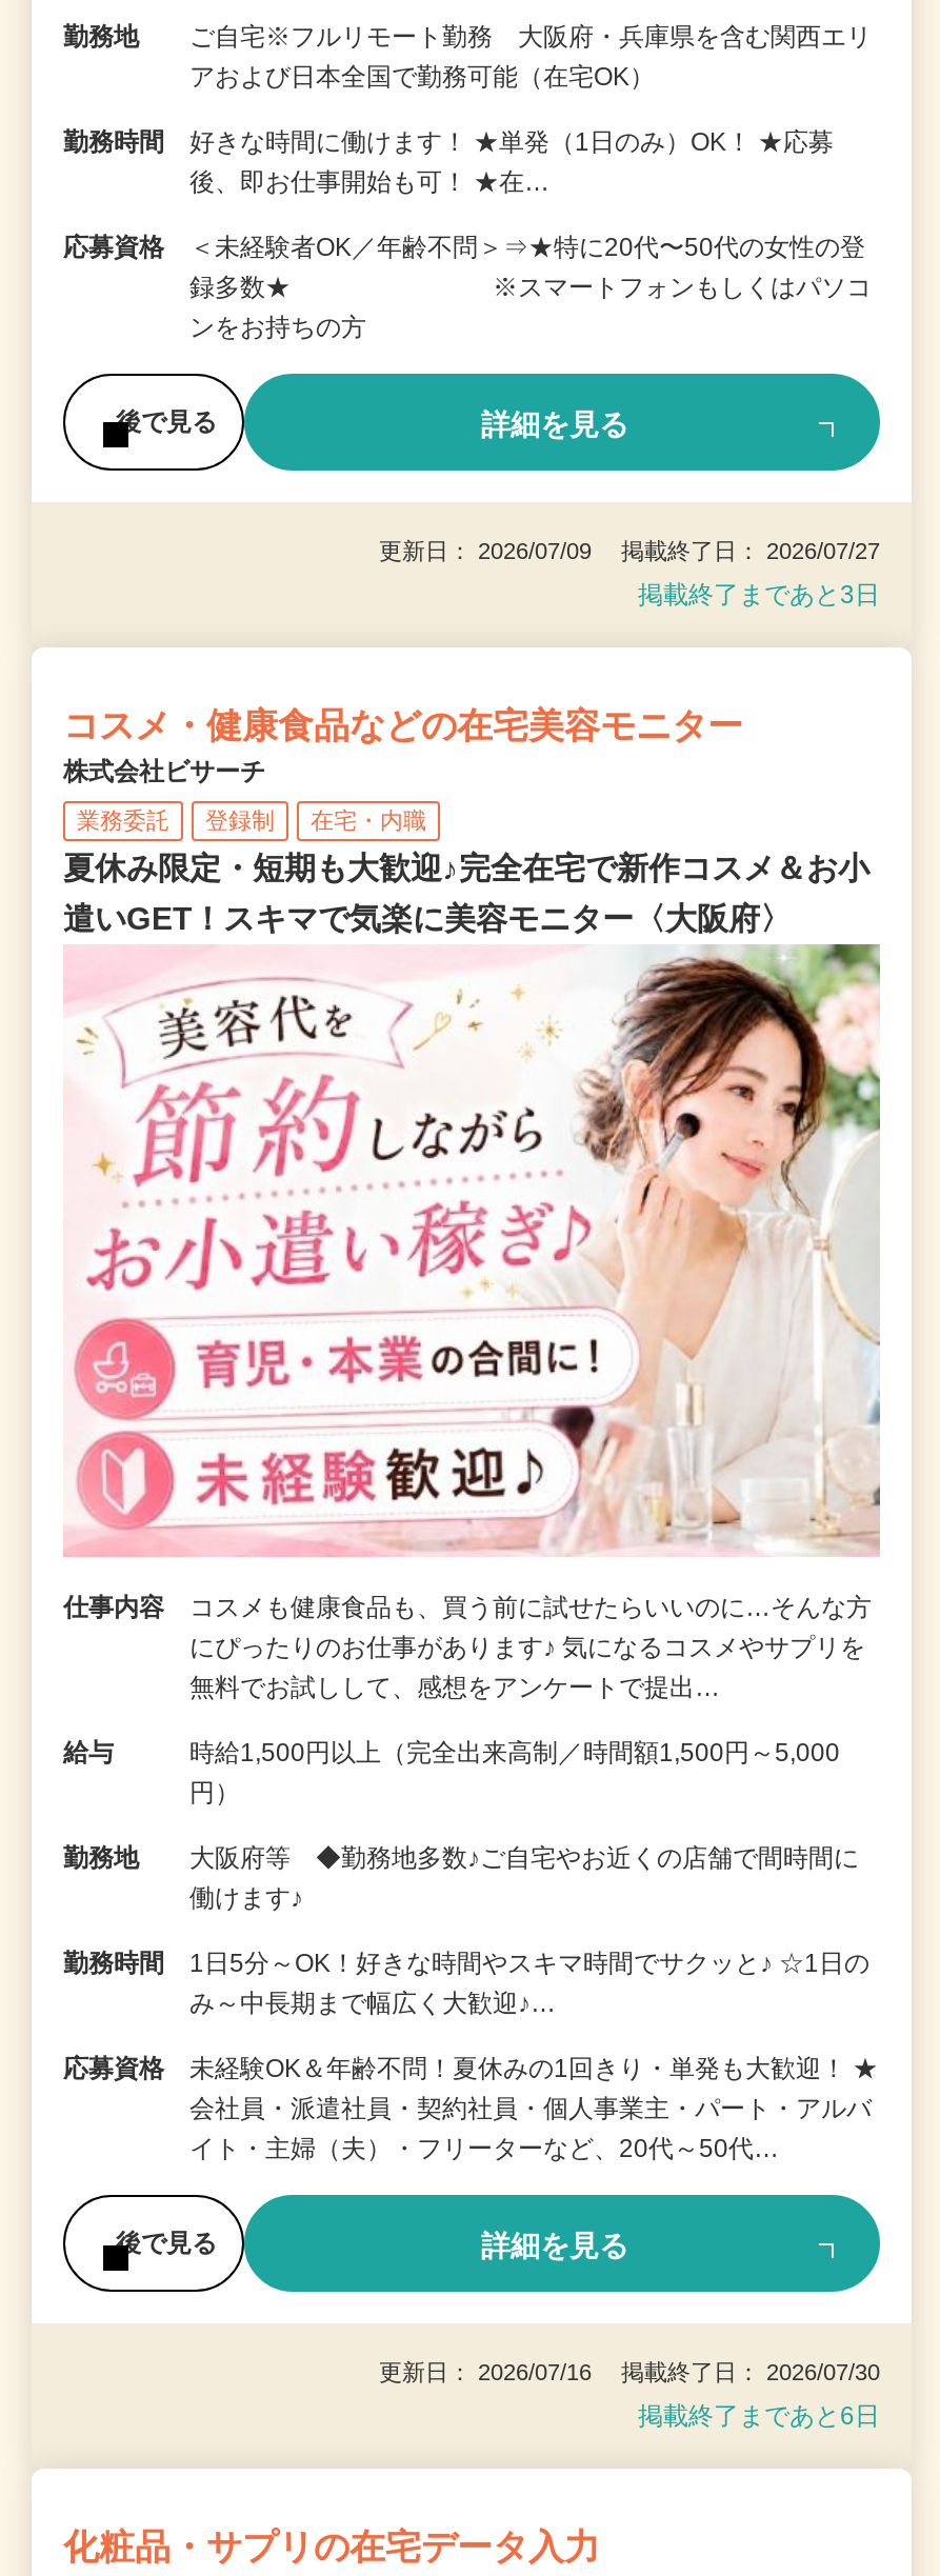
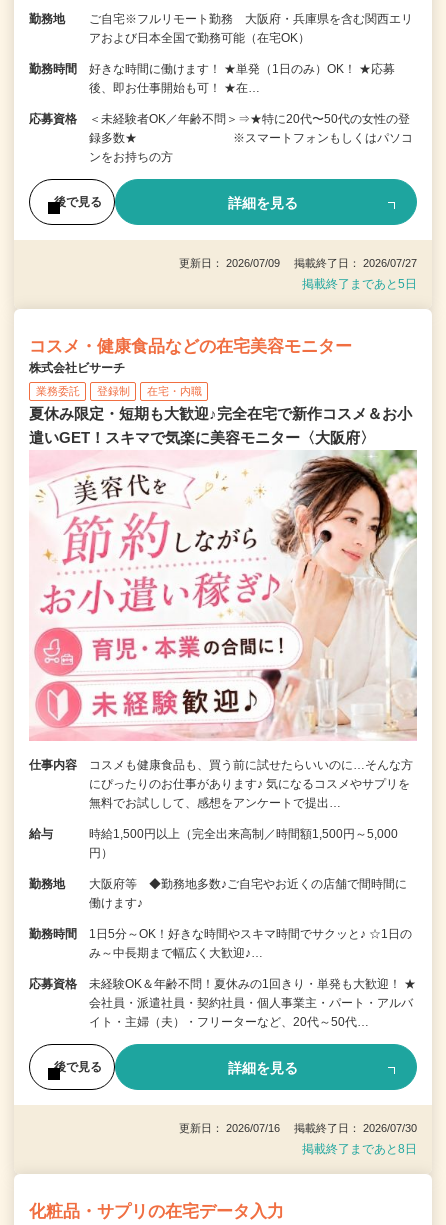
- 掲載終了まであと3日
+ 掲載終了まであと5日

- 掲載終了まであと6日
+ 掲載終了まであと8日
